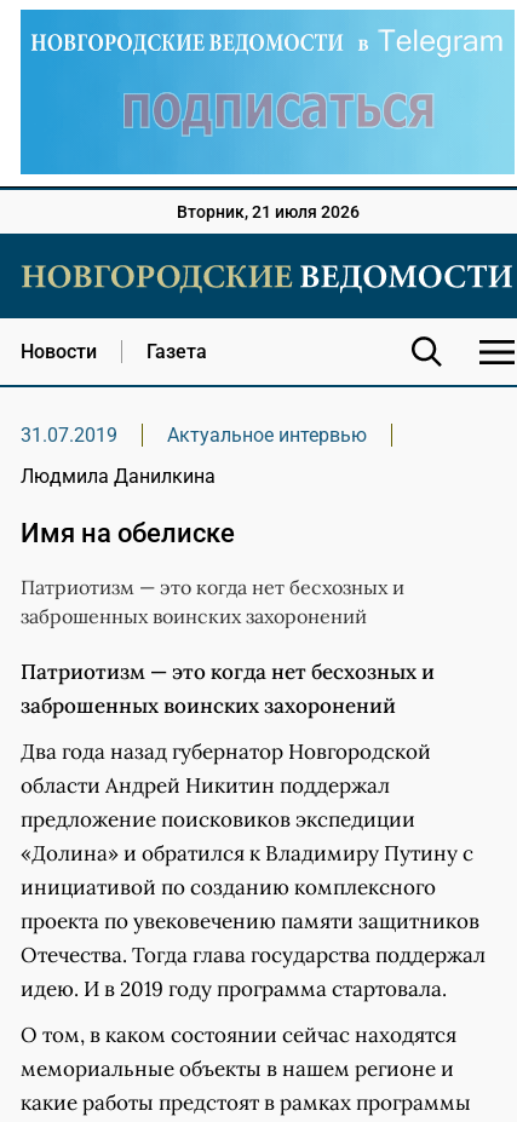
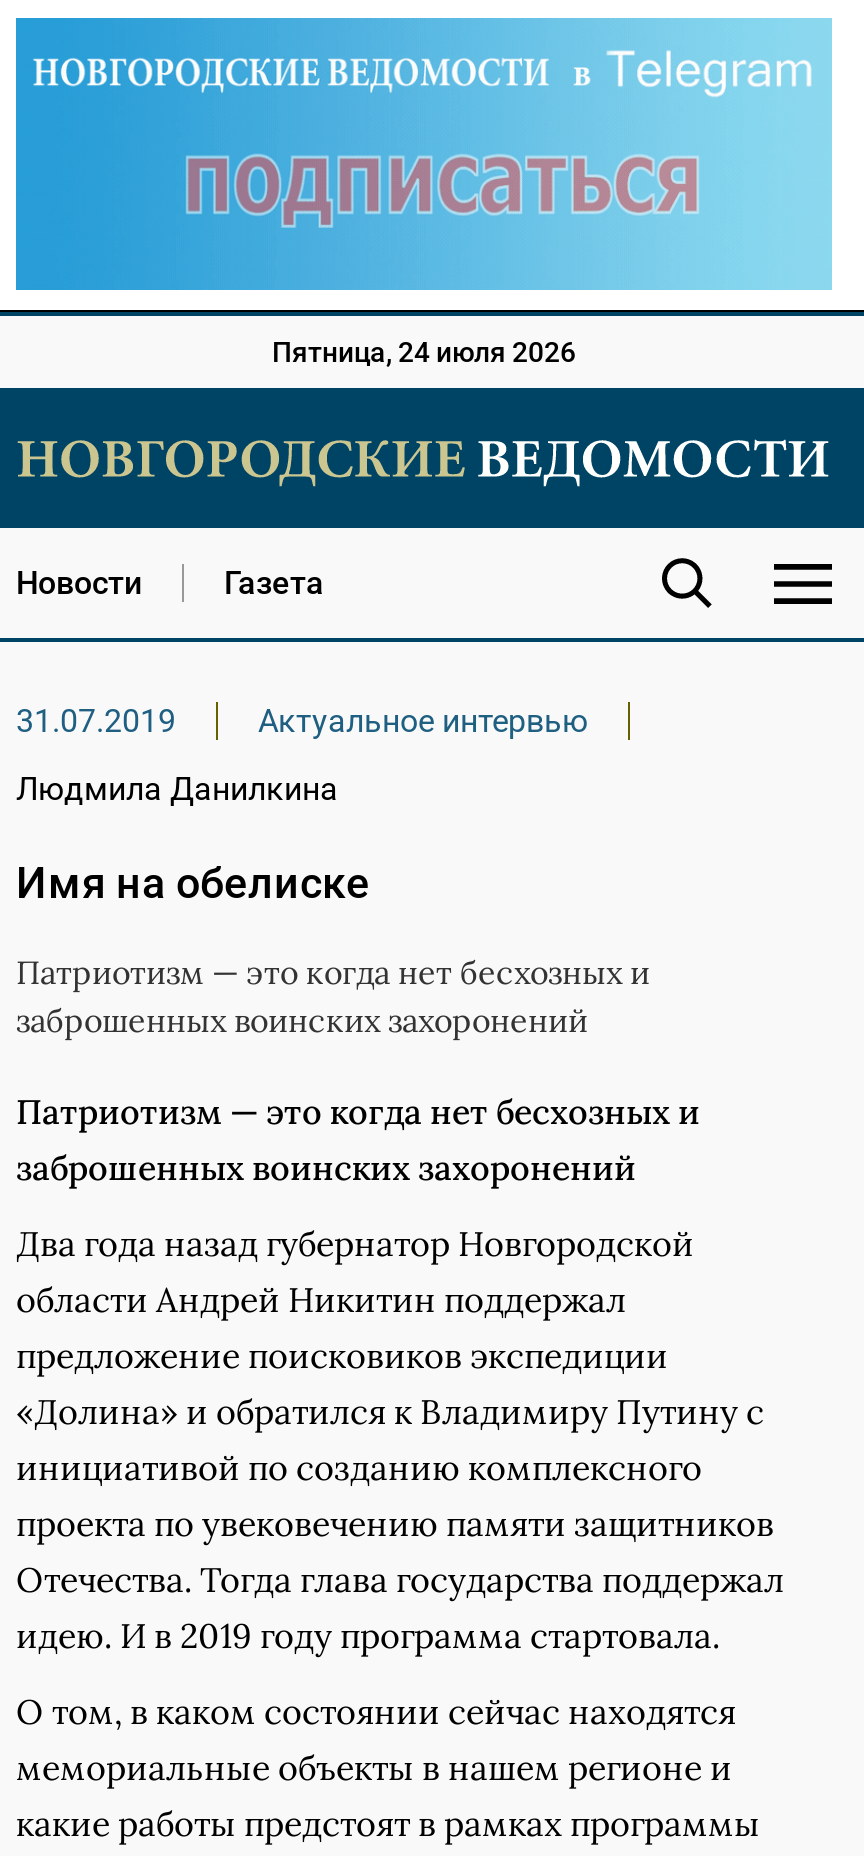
- Вторник, 21 июля 2026
+ Пятница, 24 июля 2026
